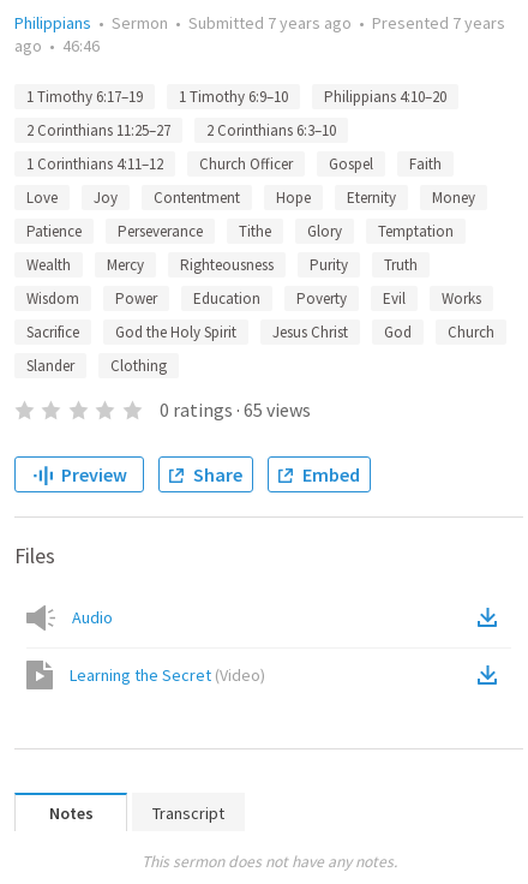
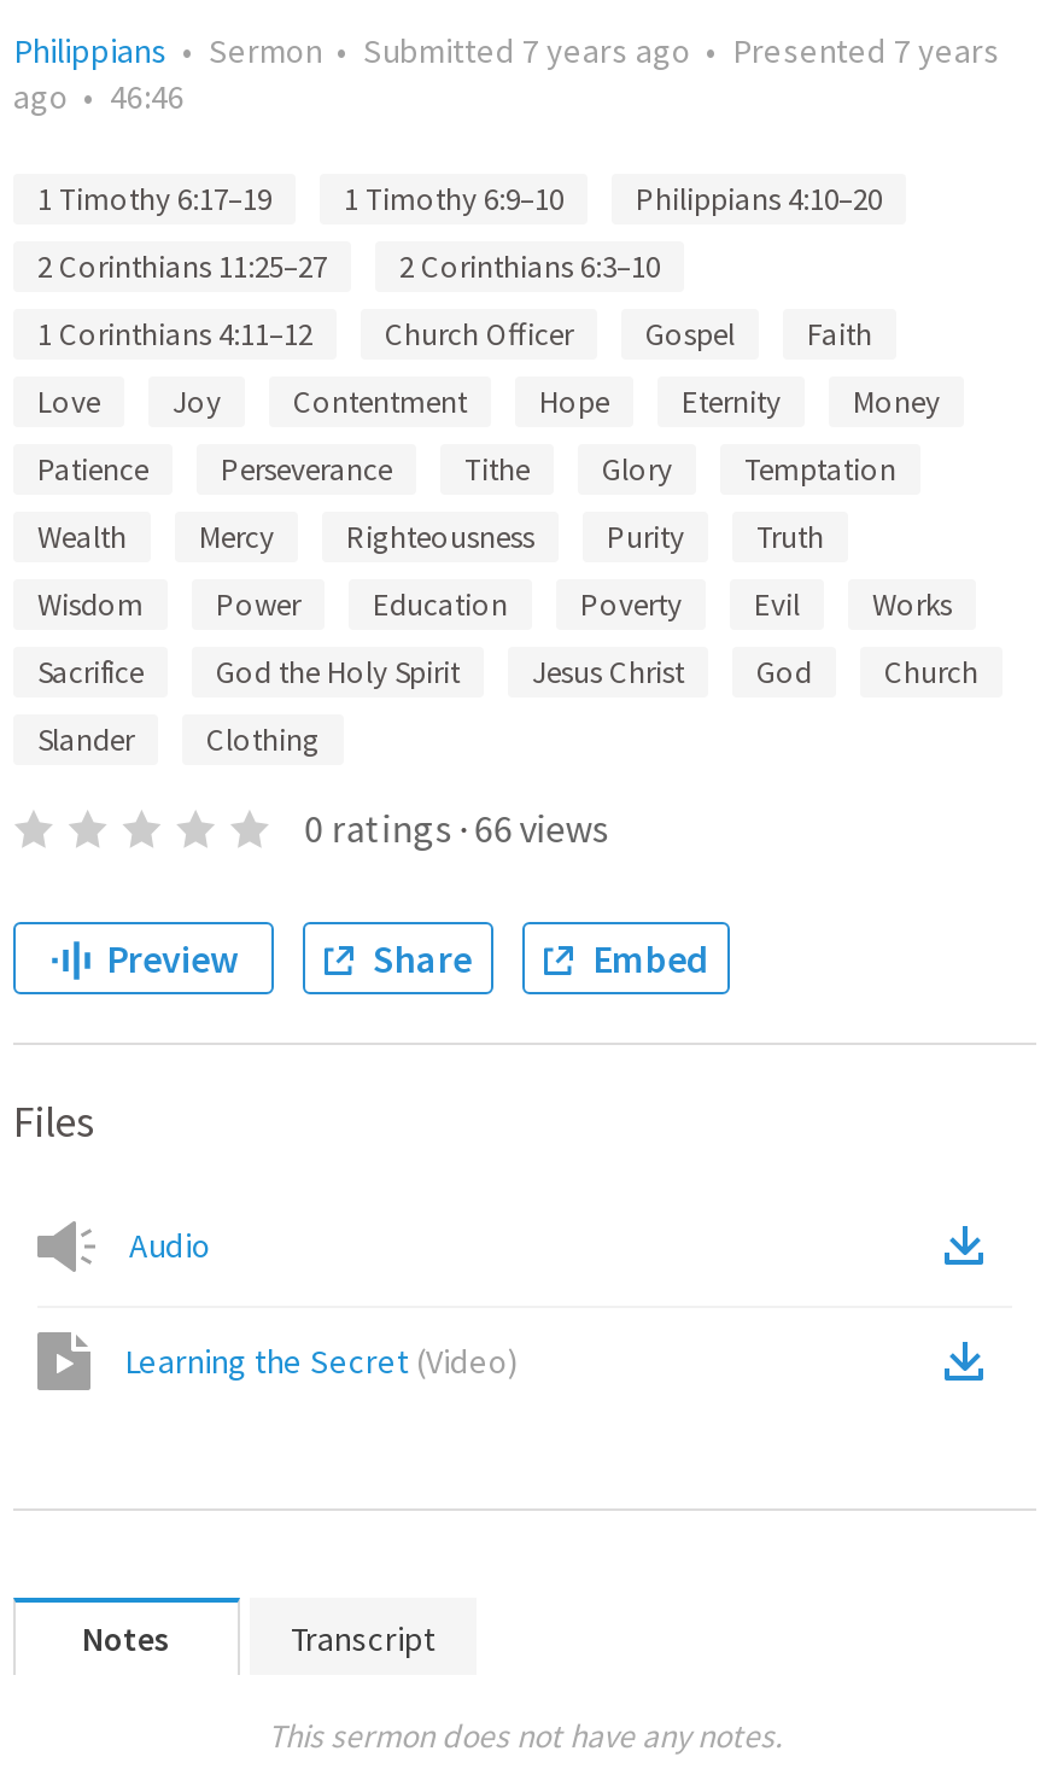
- 0 ratings · 65 views
+ 0 ratings · 66 views
